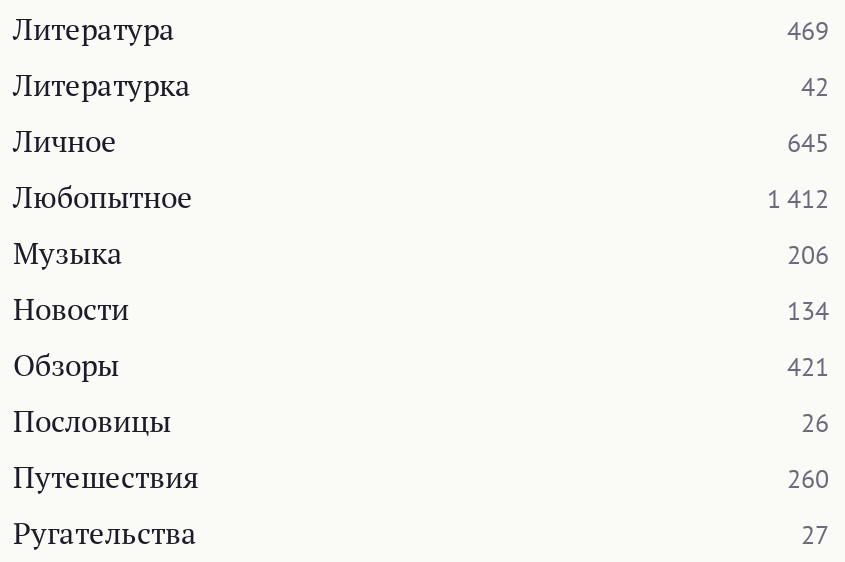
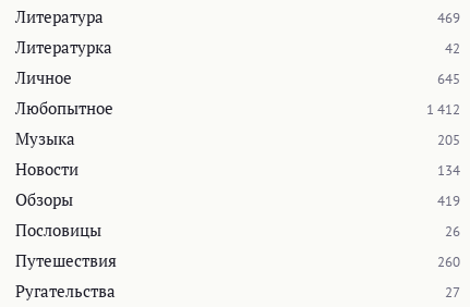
- 206
+ 205

- 421
+ 419
